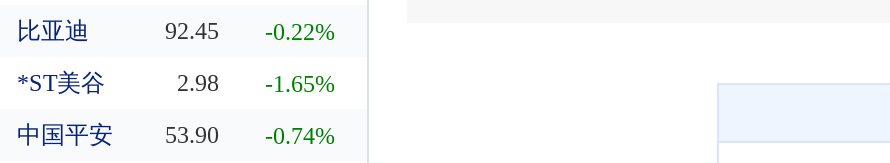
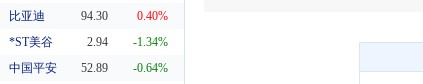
- 92.45
+ 94.30

- -0.22%
+ 0.40%

- 2.98
+ 2.94

- -1.65%
+ -1.34%

- 53.90
+ 52.89

- -0.74%
+ -0.64%
